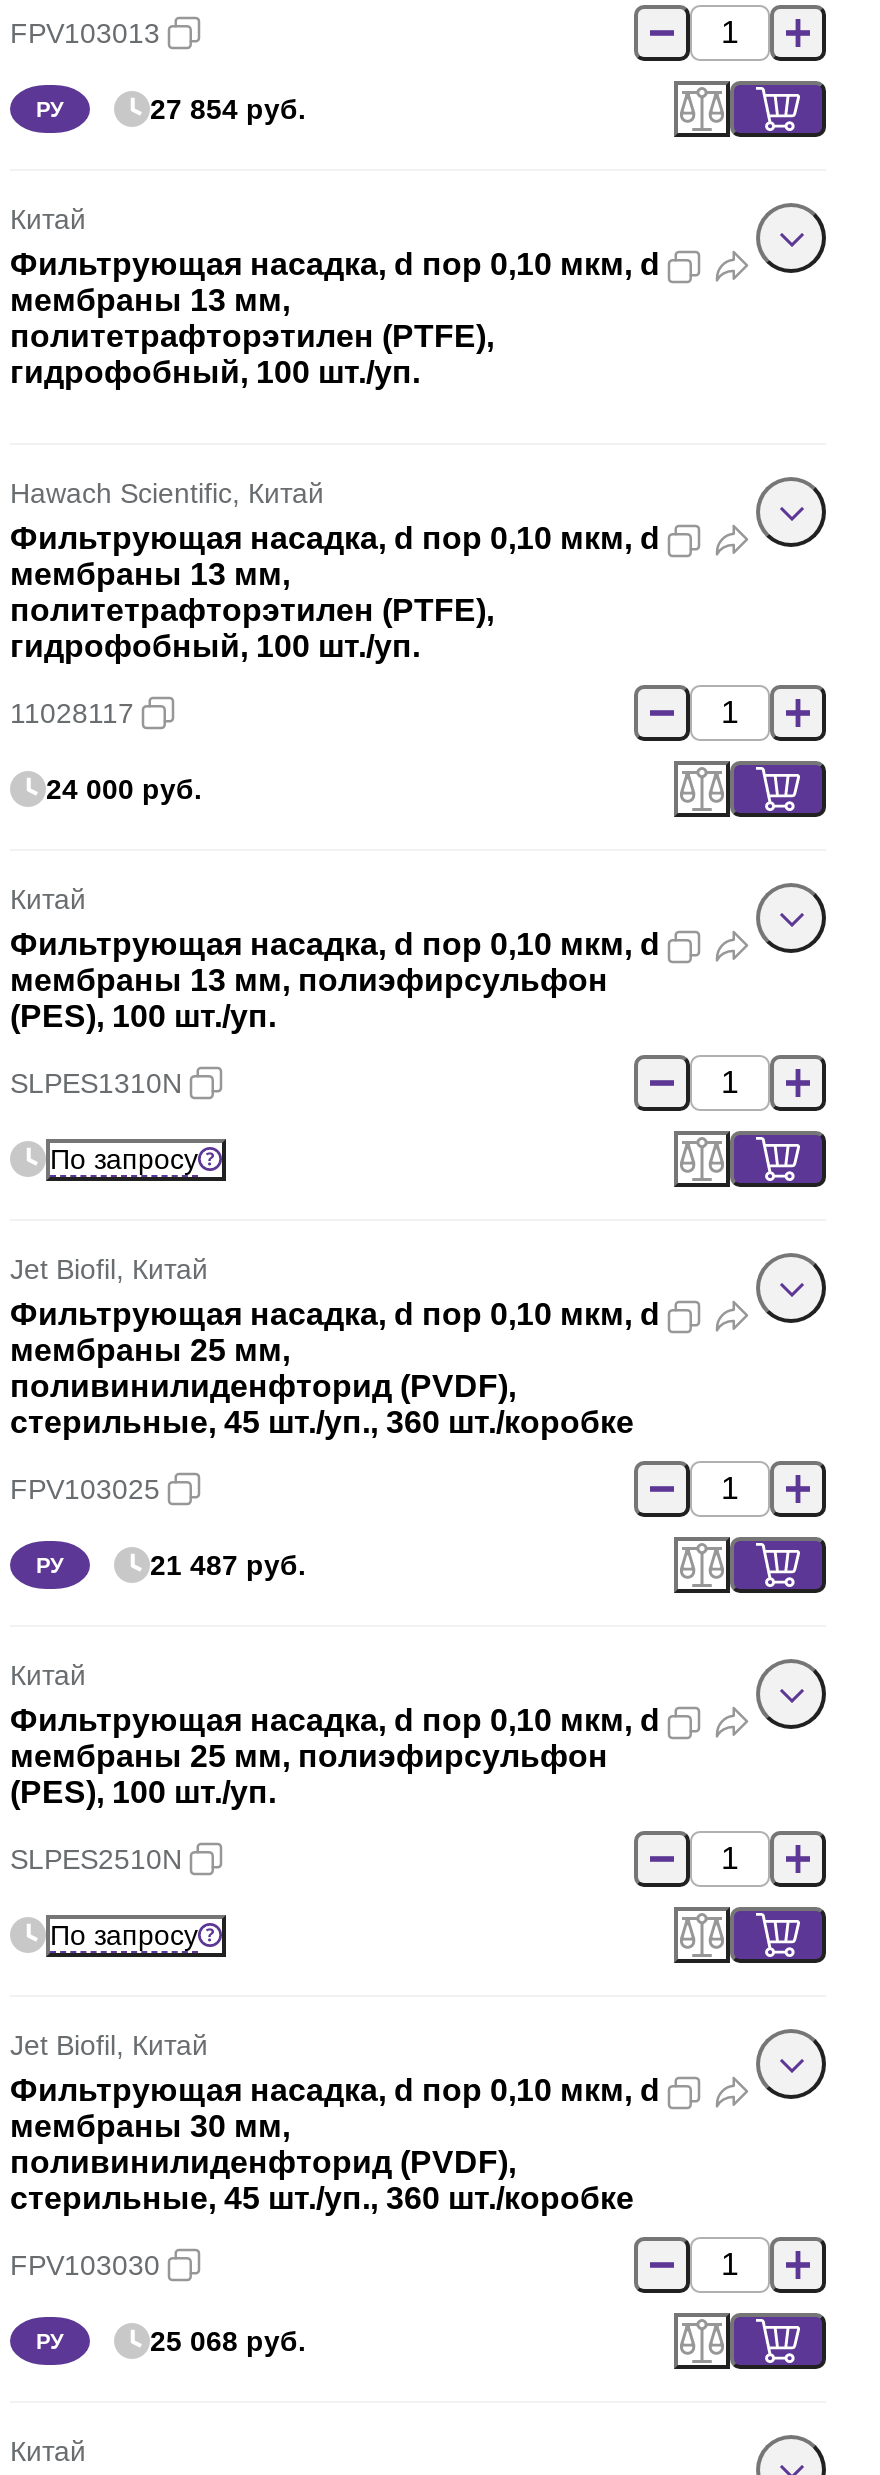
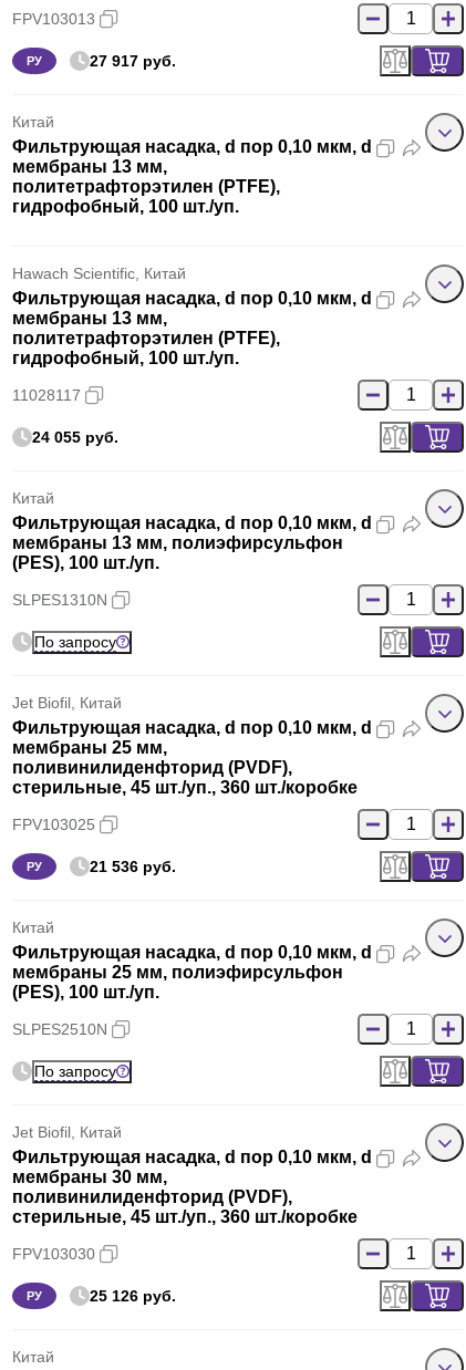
- 27 854 руб.
+ 27 917 руб.

- 24 000 руб.
+ 24 055 руб.

- 21 487 руб.
+ 21 536 руб.

- 25 068 руб.
+ 25 126 руб.
